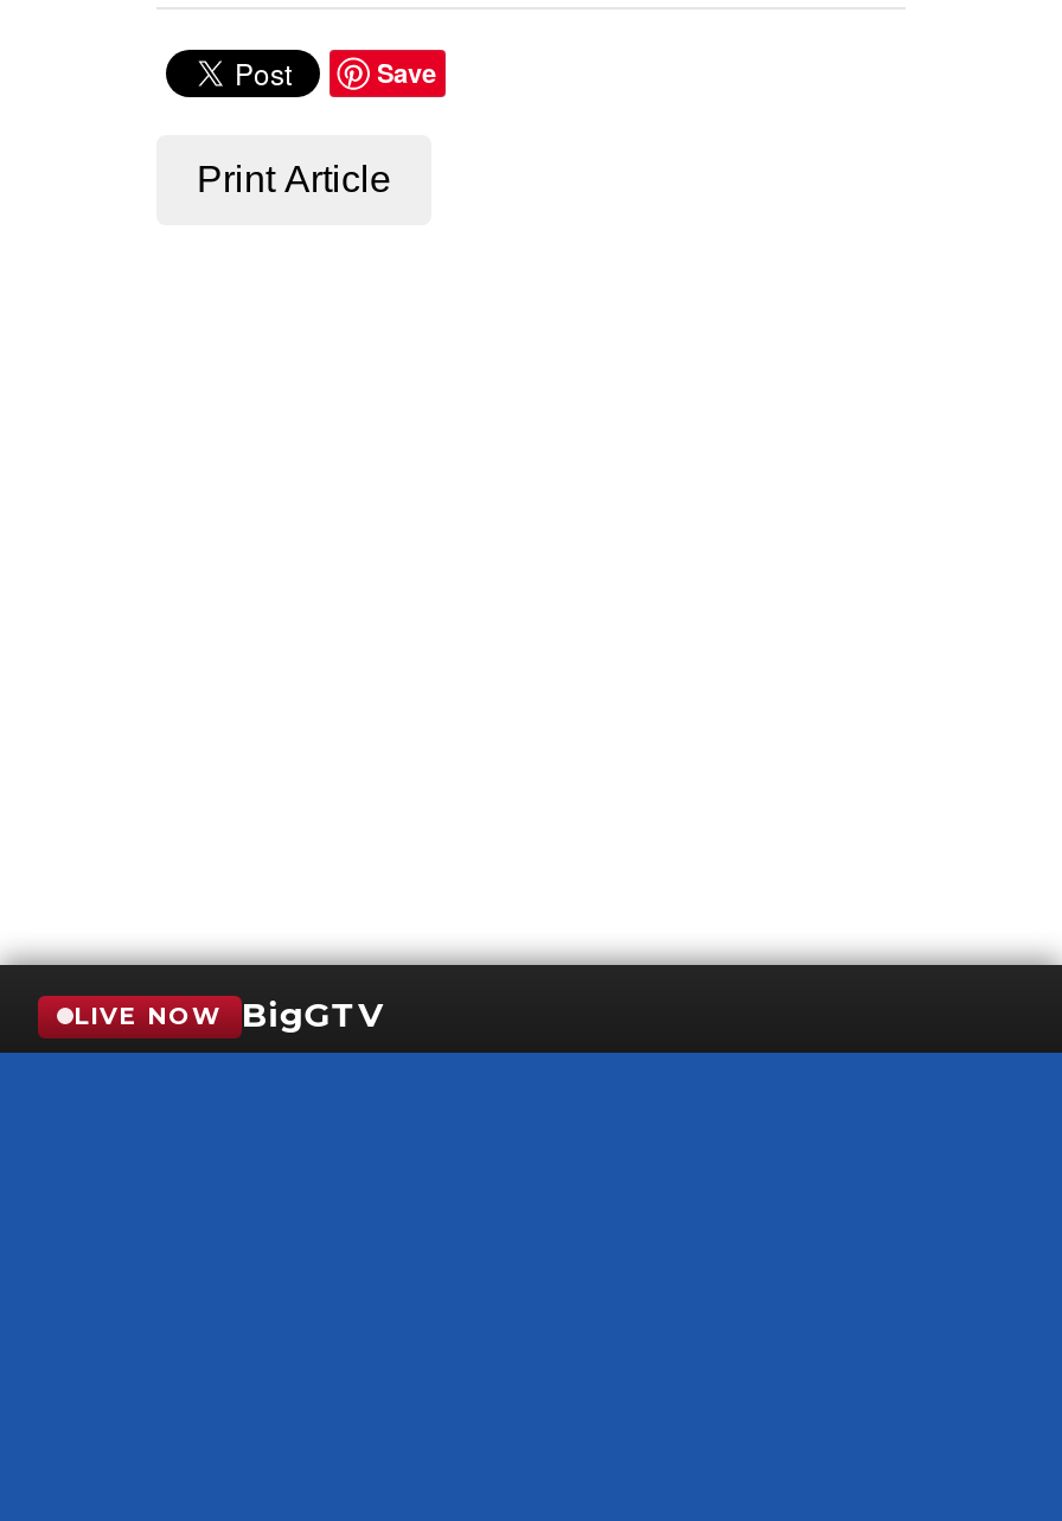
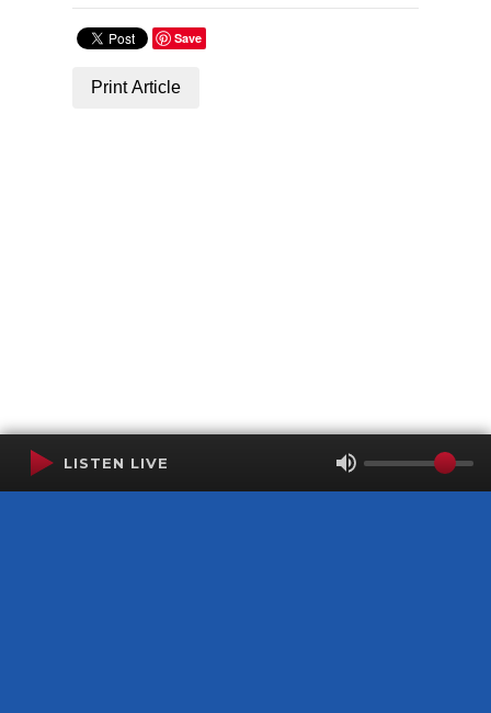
- LIVE NOW
- BigGTV
+ LISTEN LIVE
